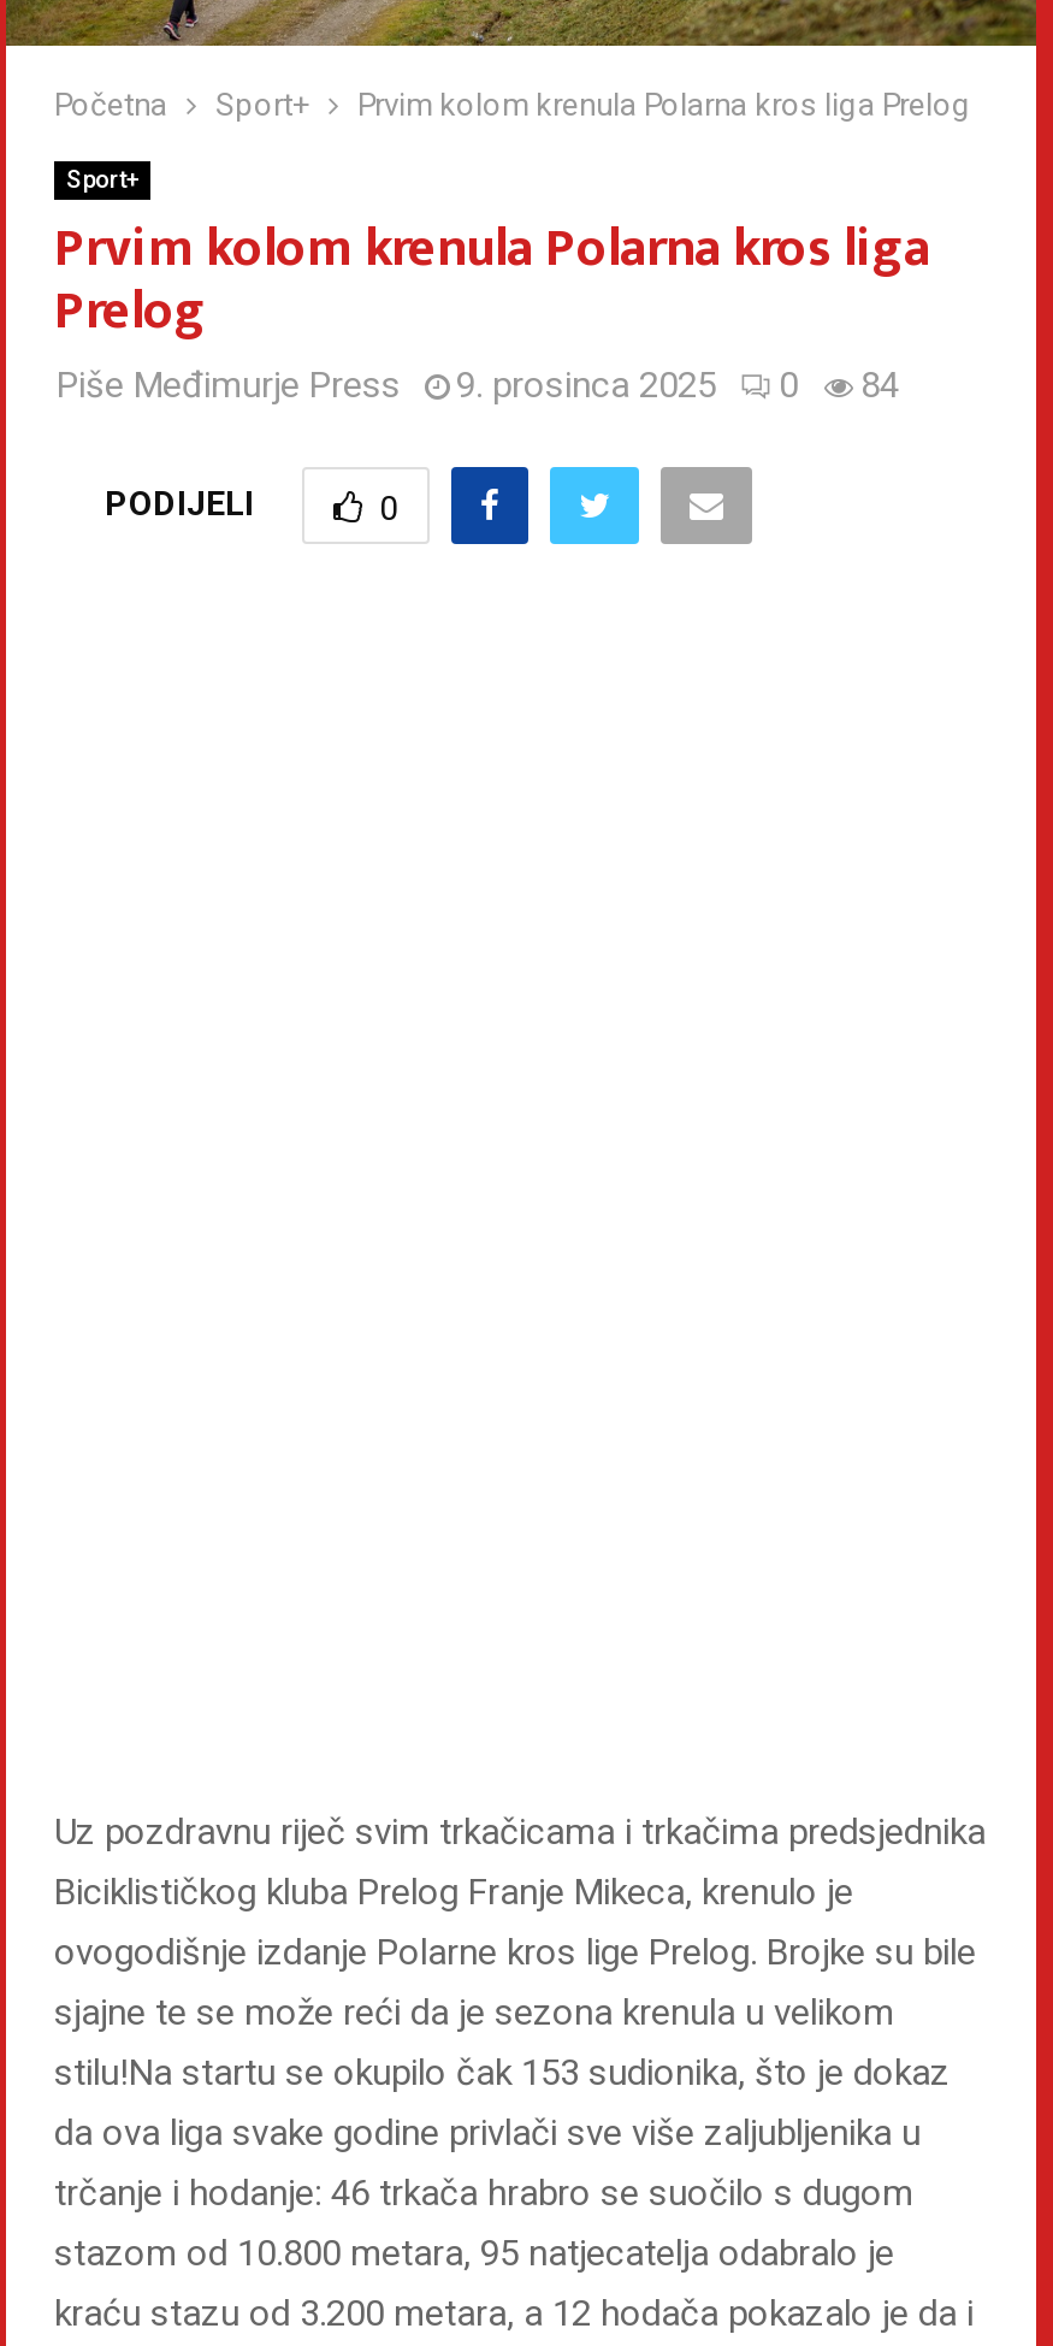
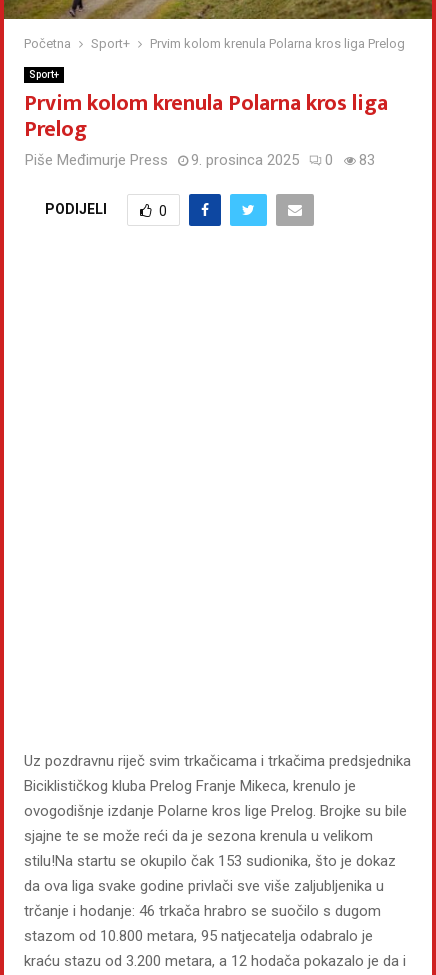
- Piše Međimurje Press 9. prosinca 2025 0 84
+ Piše Međimurje Press 9. prosinca 2025 0 83
